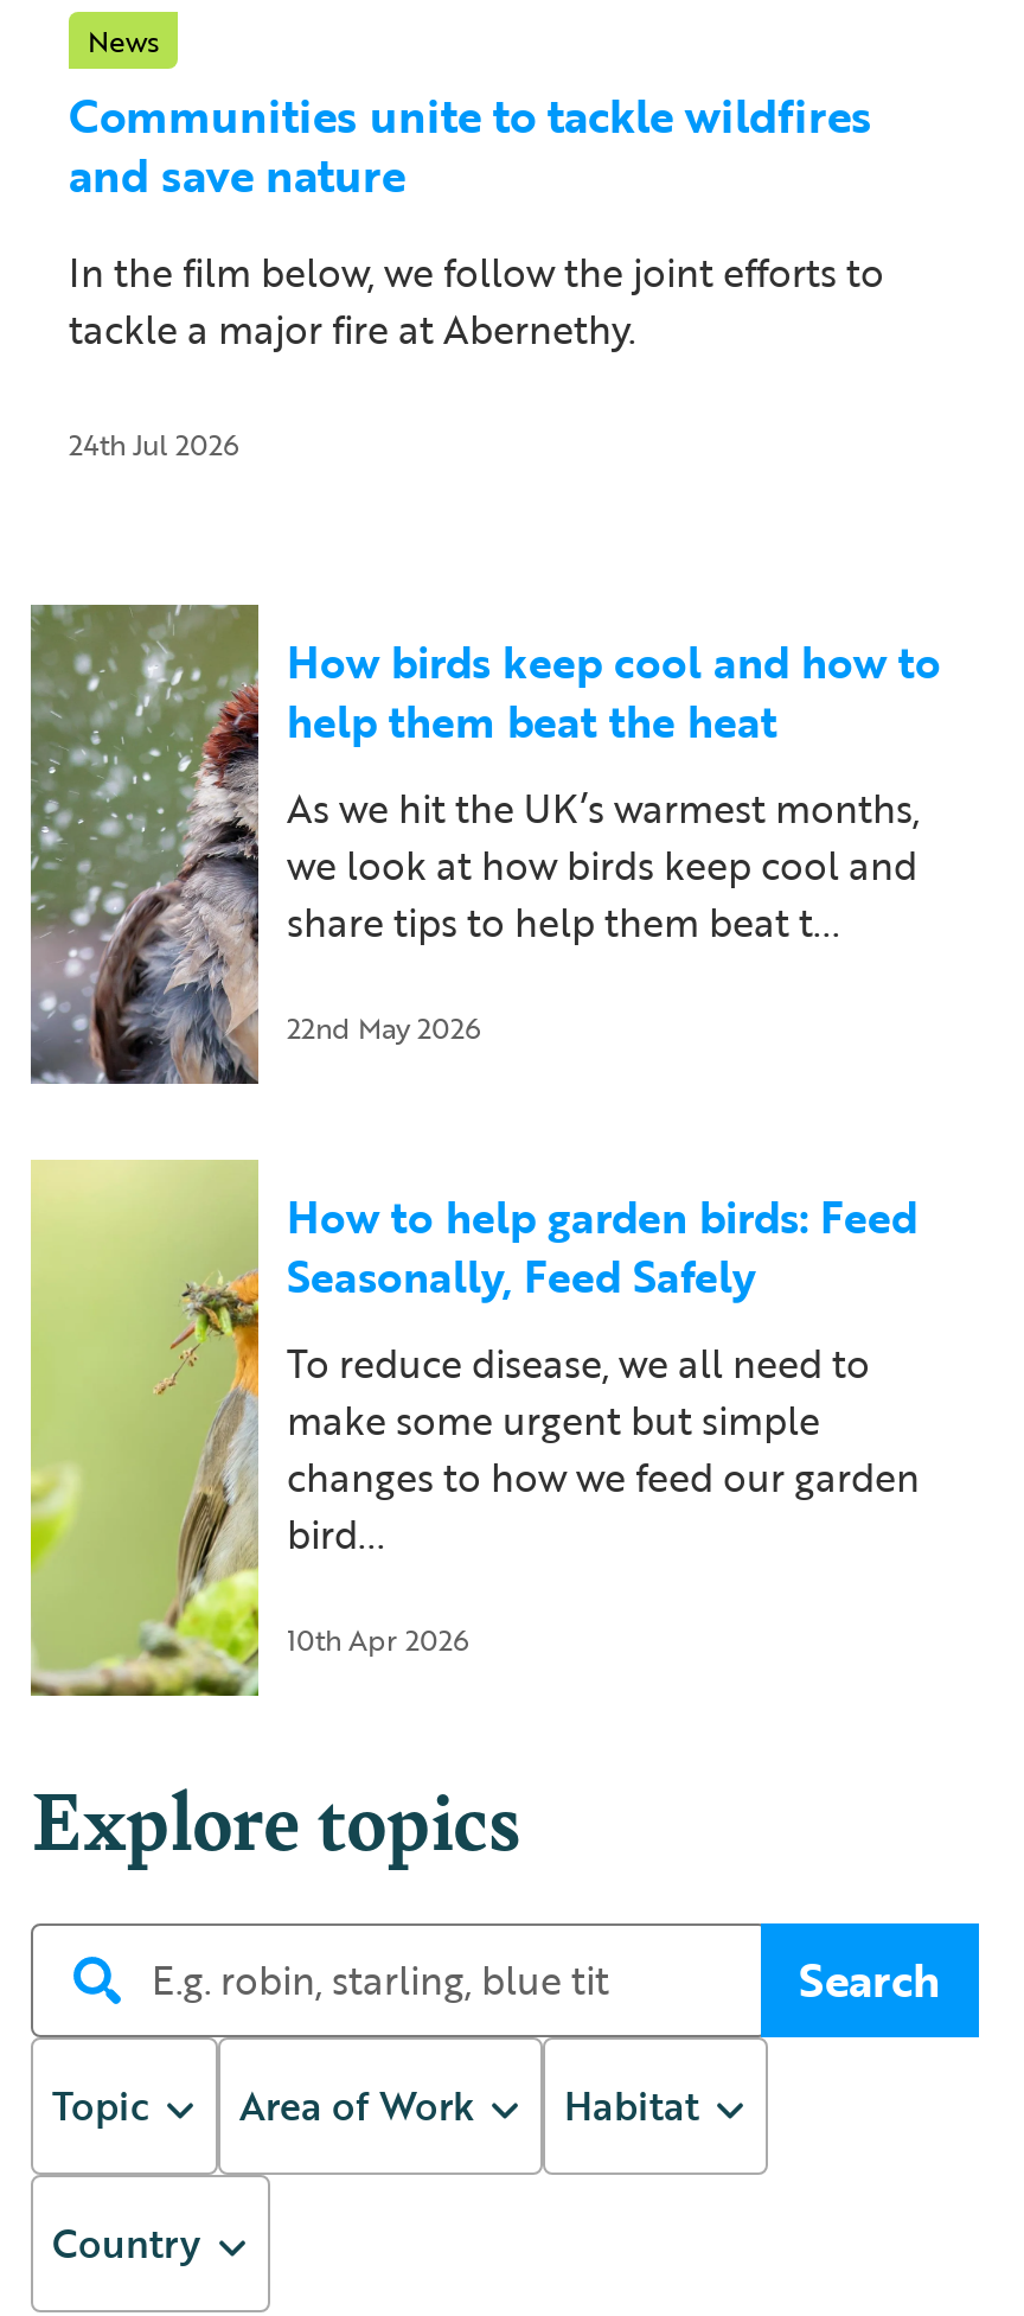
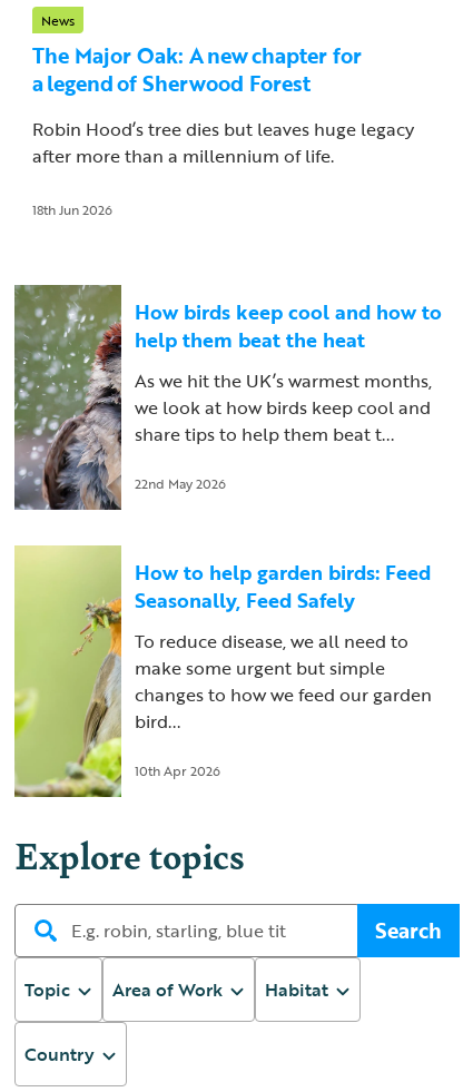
- Communities unite to tackle wildfires
- and save nature
+ The Major Oak: A new chapter for
+ a legend of Sherwood Forest

- In the film below, we follow the joint efforts to
- tackle a major fire at Abernethy.
+ Robin Hood’s tree dies but leaves huge legacy
+ after more than a millennium of life.

- 24th Jul 2026
+ 18th Jun 2026
